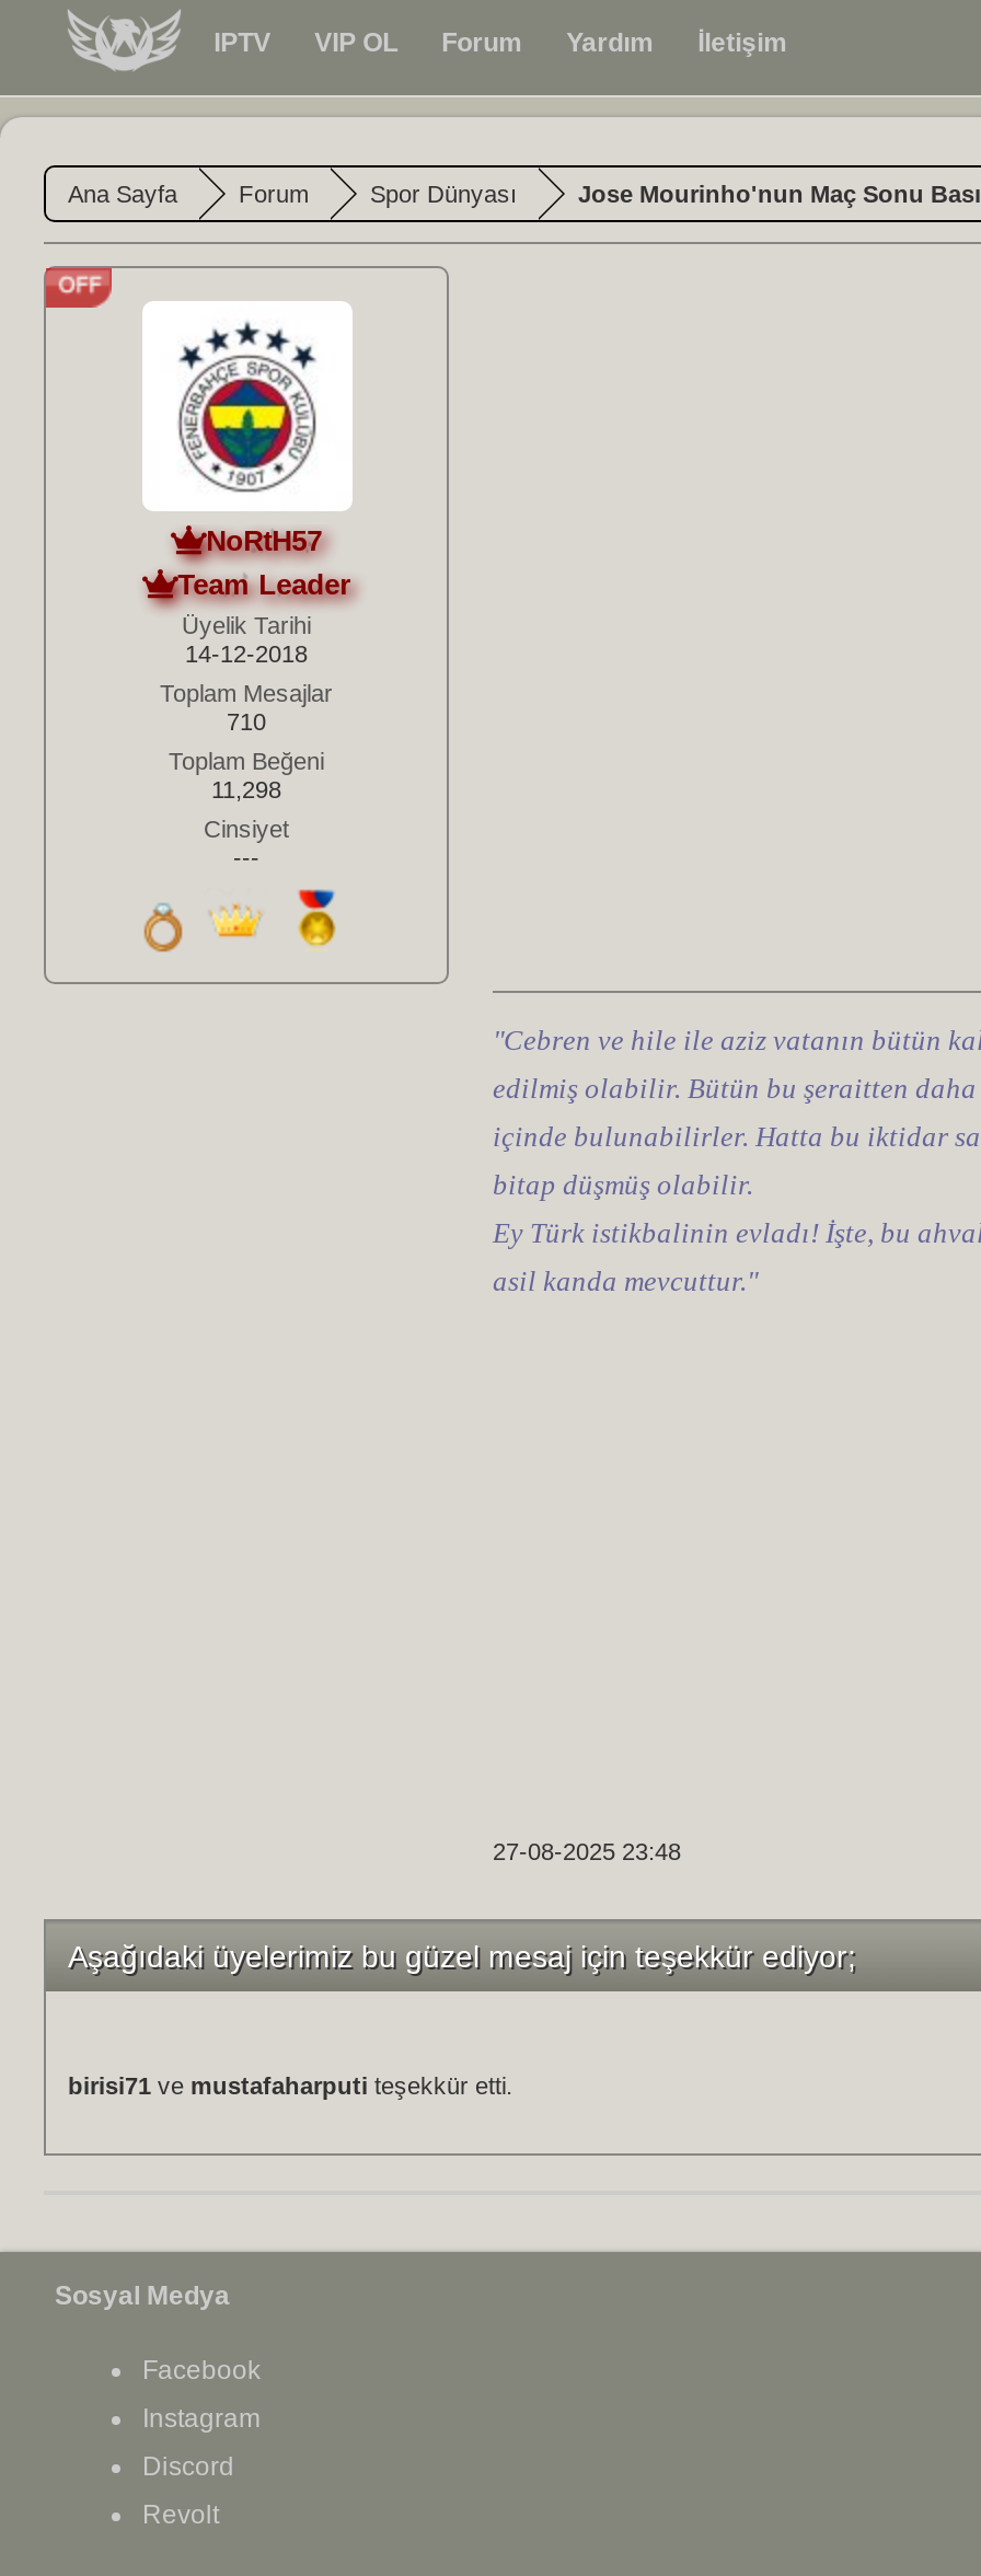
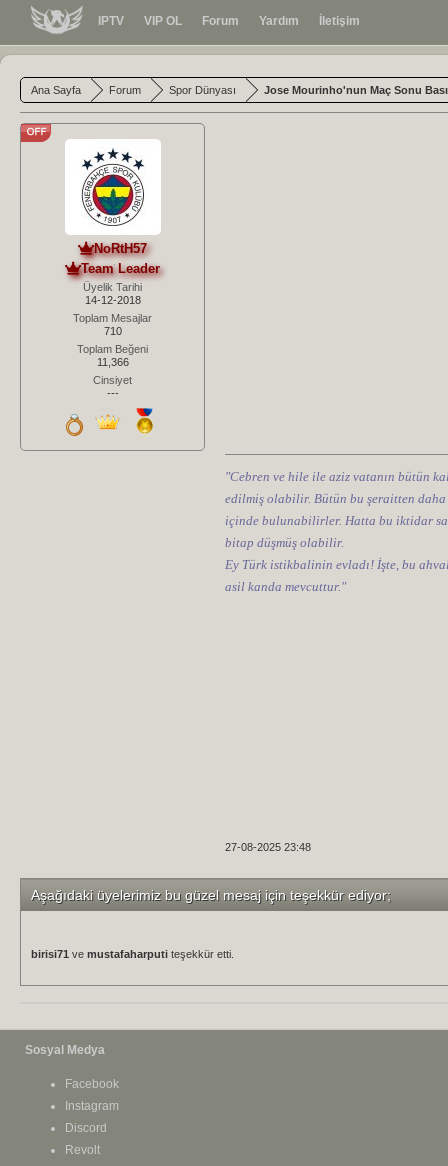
- 11,298
+ 11,366
